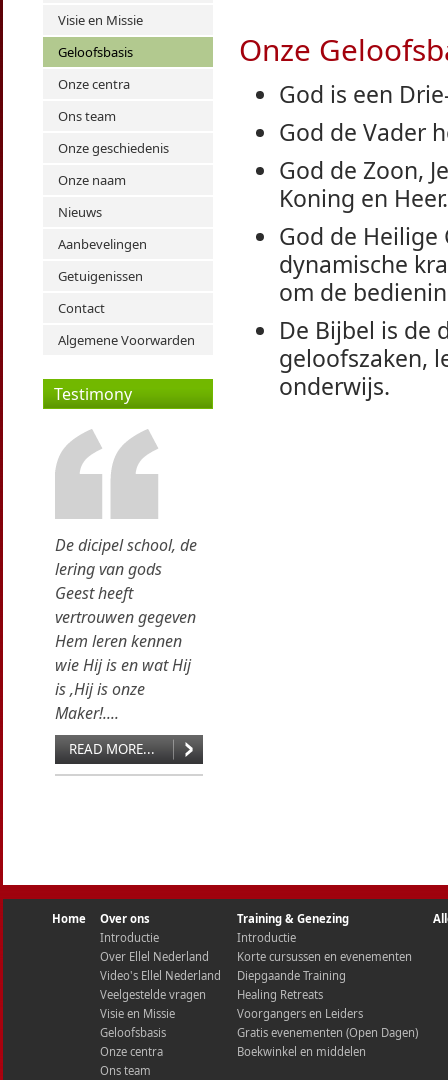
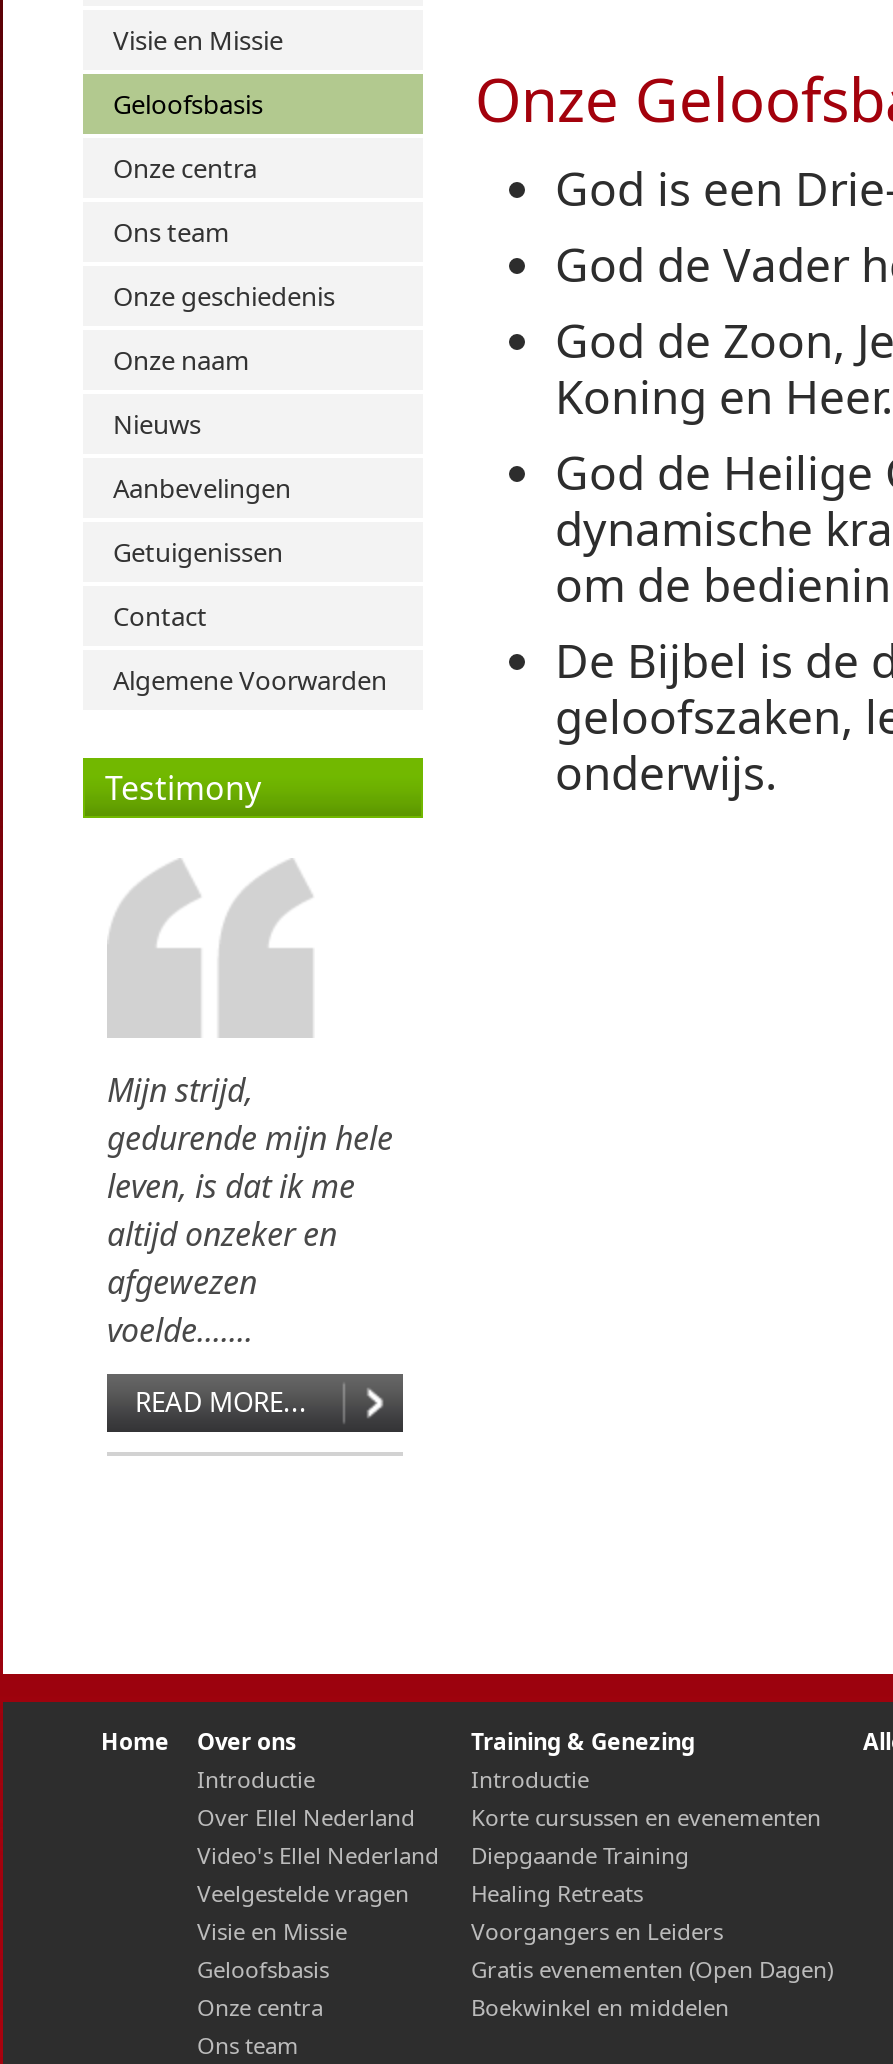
- De dicipel school, de
- lering van gods
- Geest heeft
- vertrouwen gegeven
- Hem leren kennen
- wie Hij is en wat Hij
- is ,Hij is onze
- Maker!....
+ Mijn strijd,
+ gedurende mijn hele
+ leven, is dat ik me
+ altijd onzeker en
+ afgewezen
+ voelde.......
